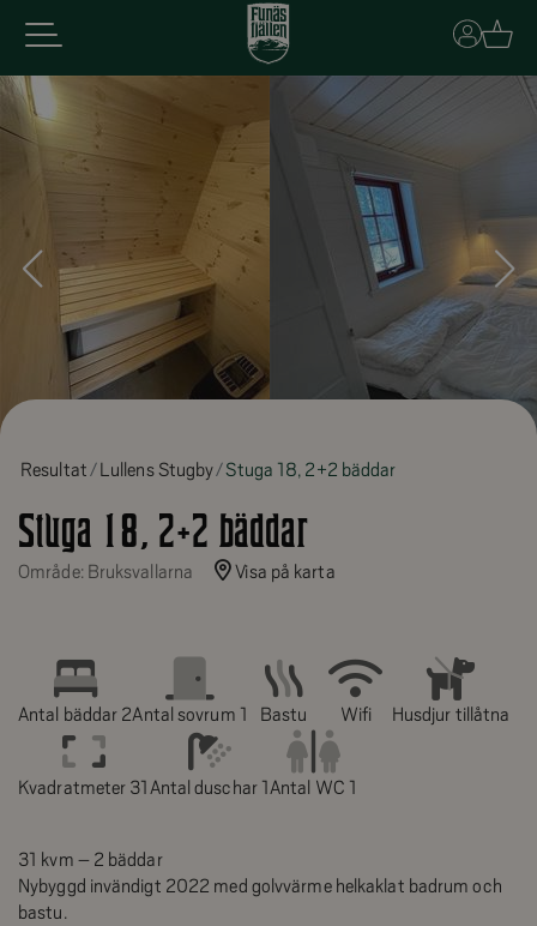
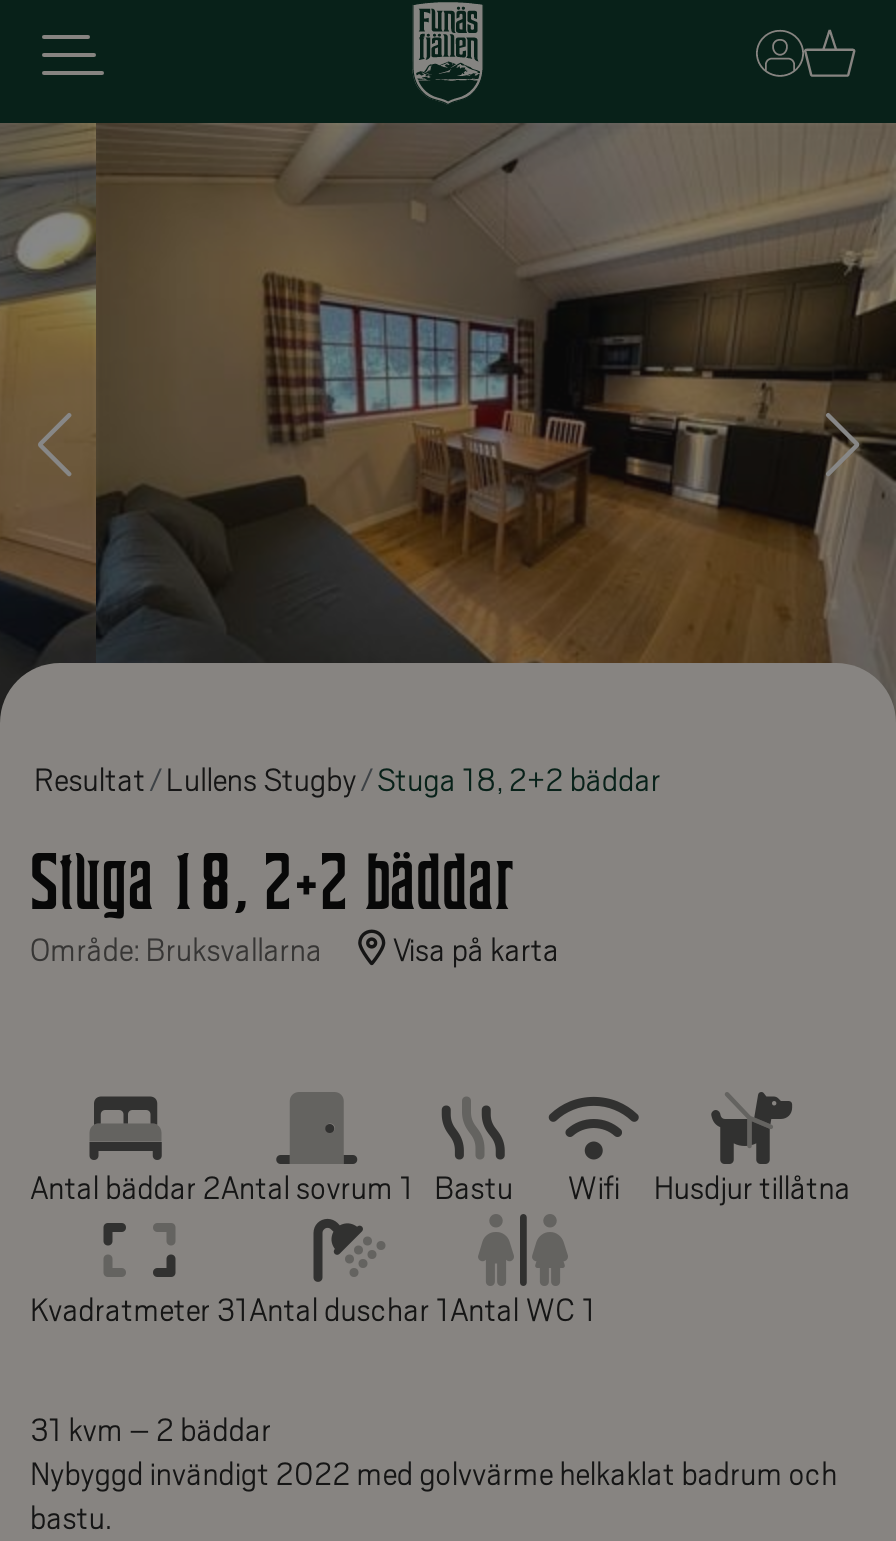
- [image]
+ [image]
